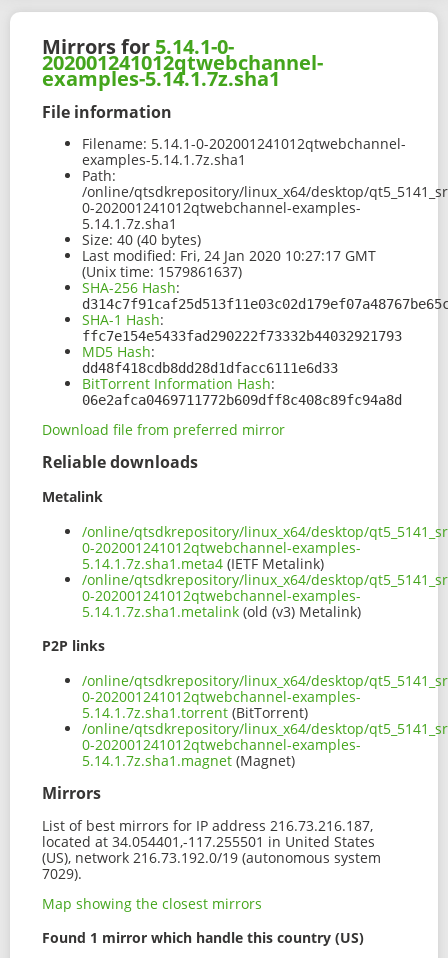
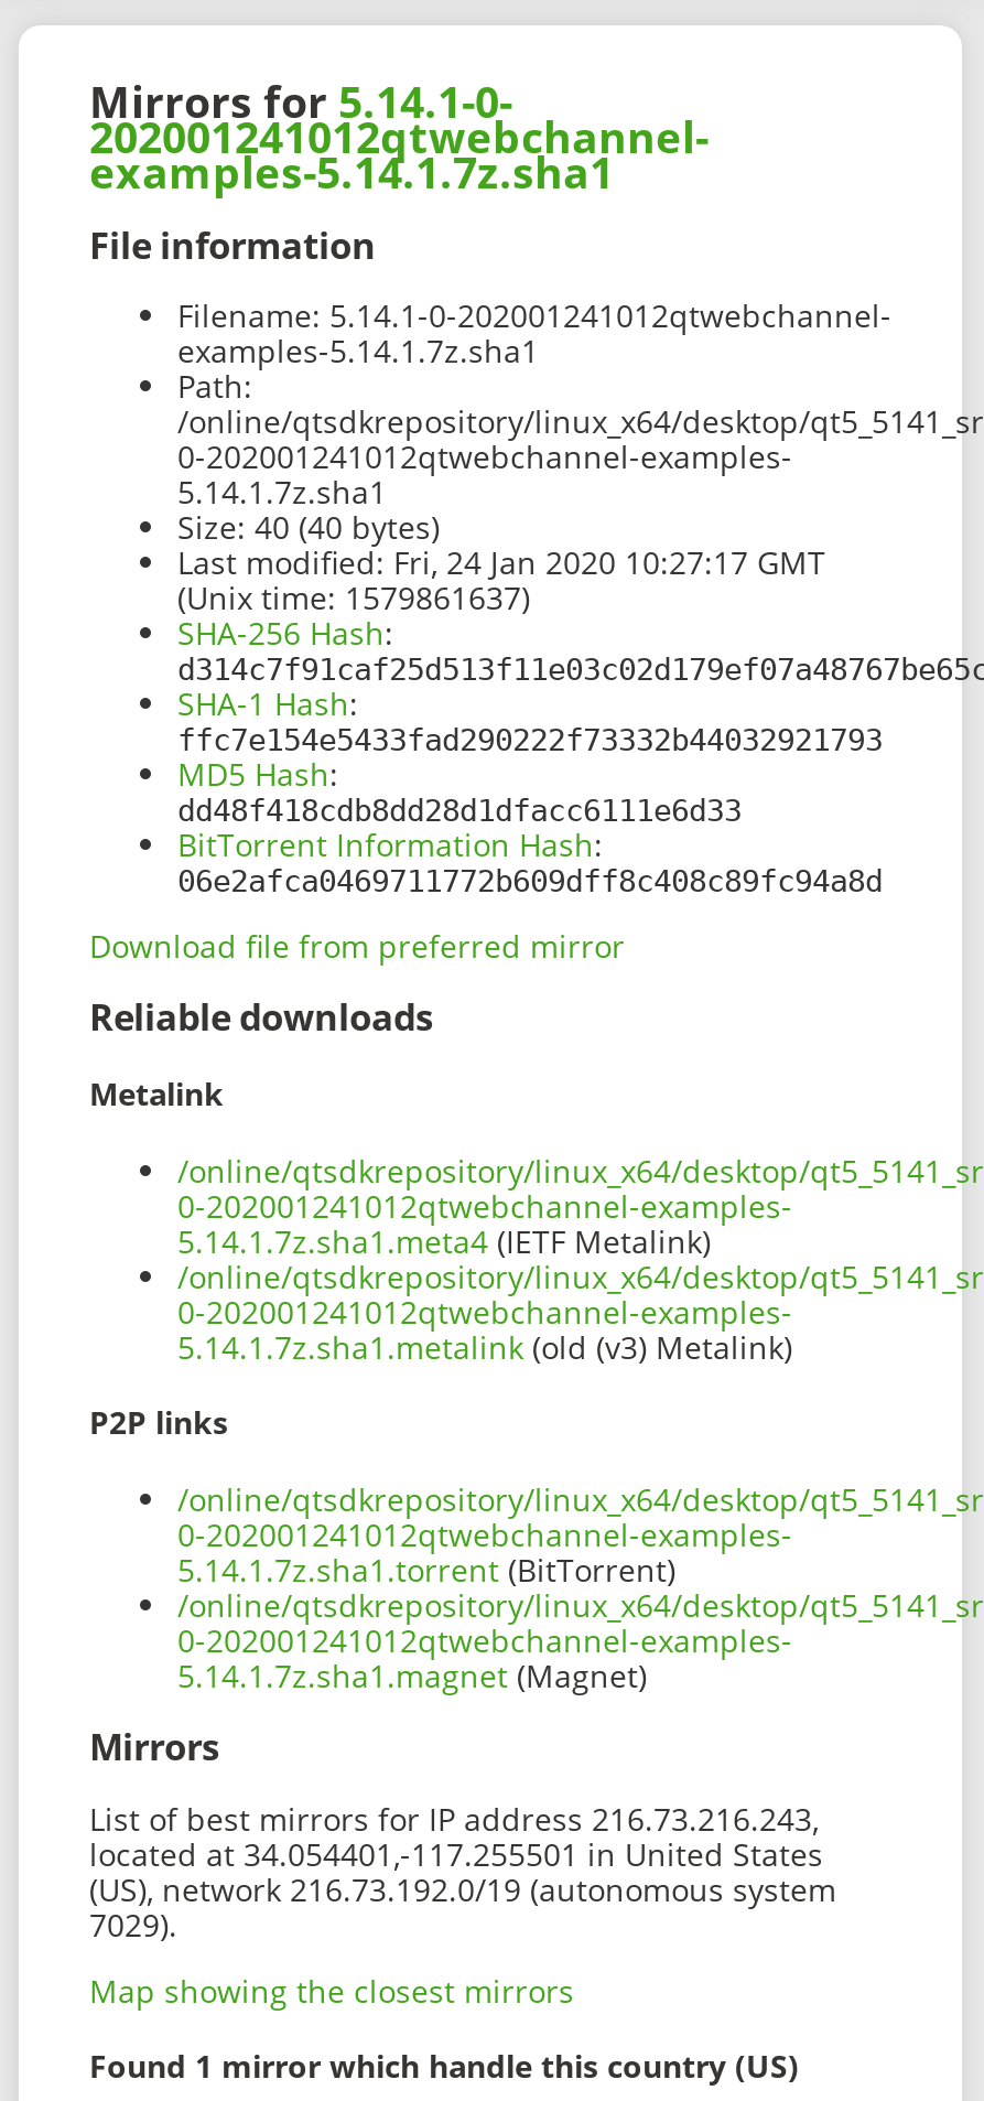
- List of best mirrors for IP address 216.73.216.187,
+ List of best mirrors for IP address 216.73.216.243,
